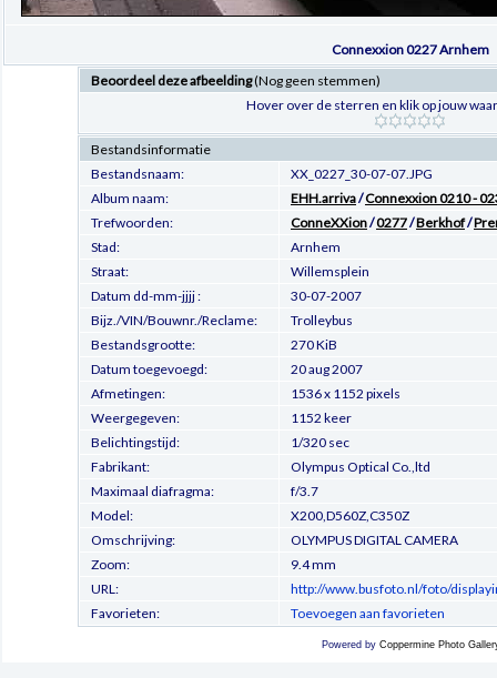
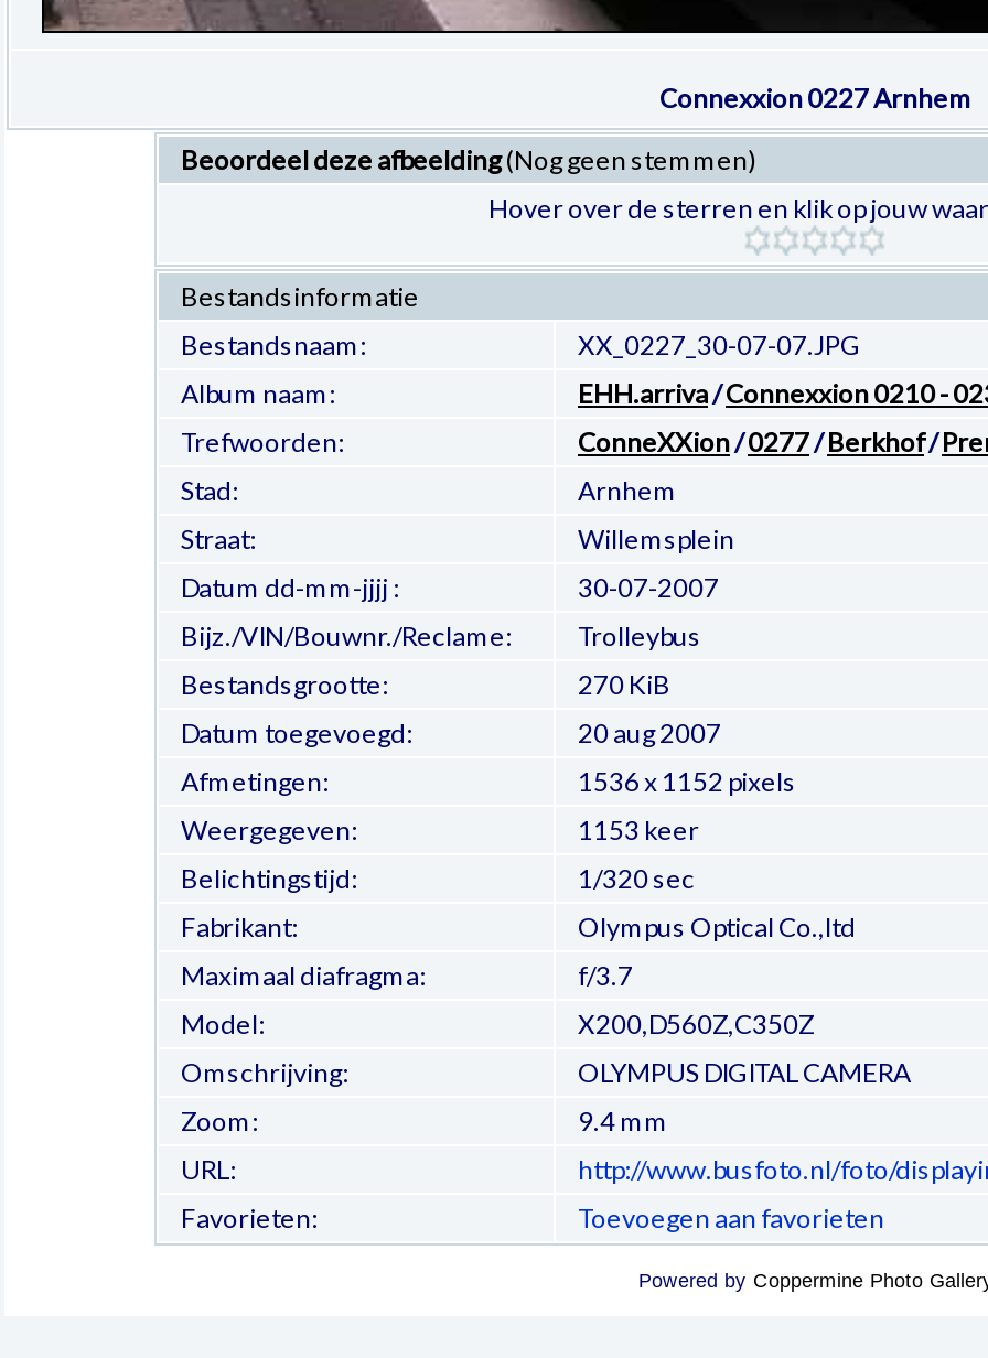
- 1152 keer
+ 1153 keer
